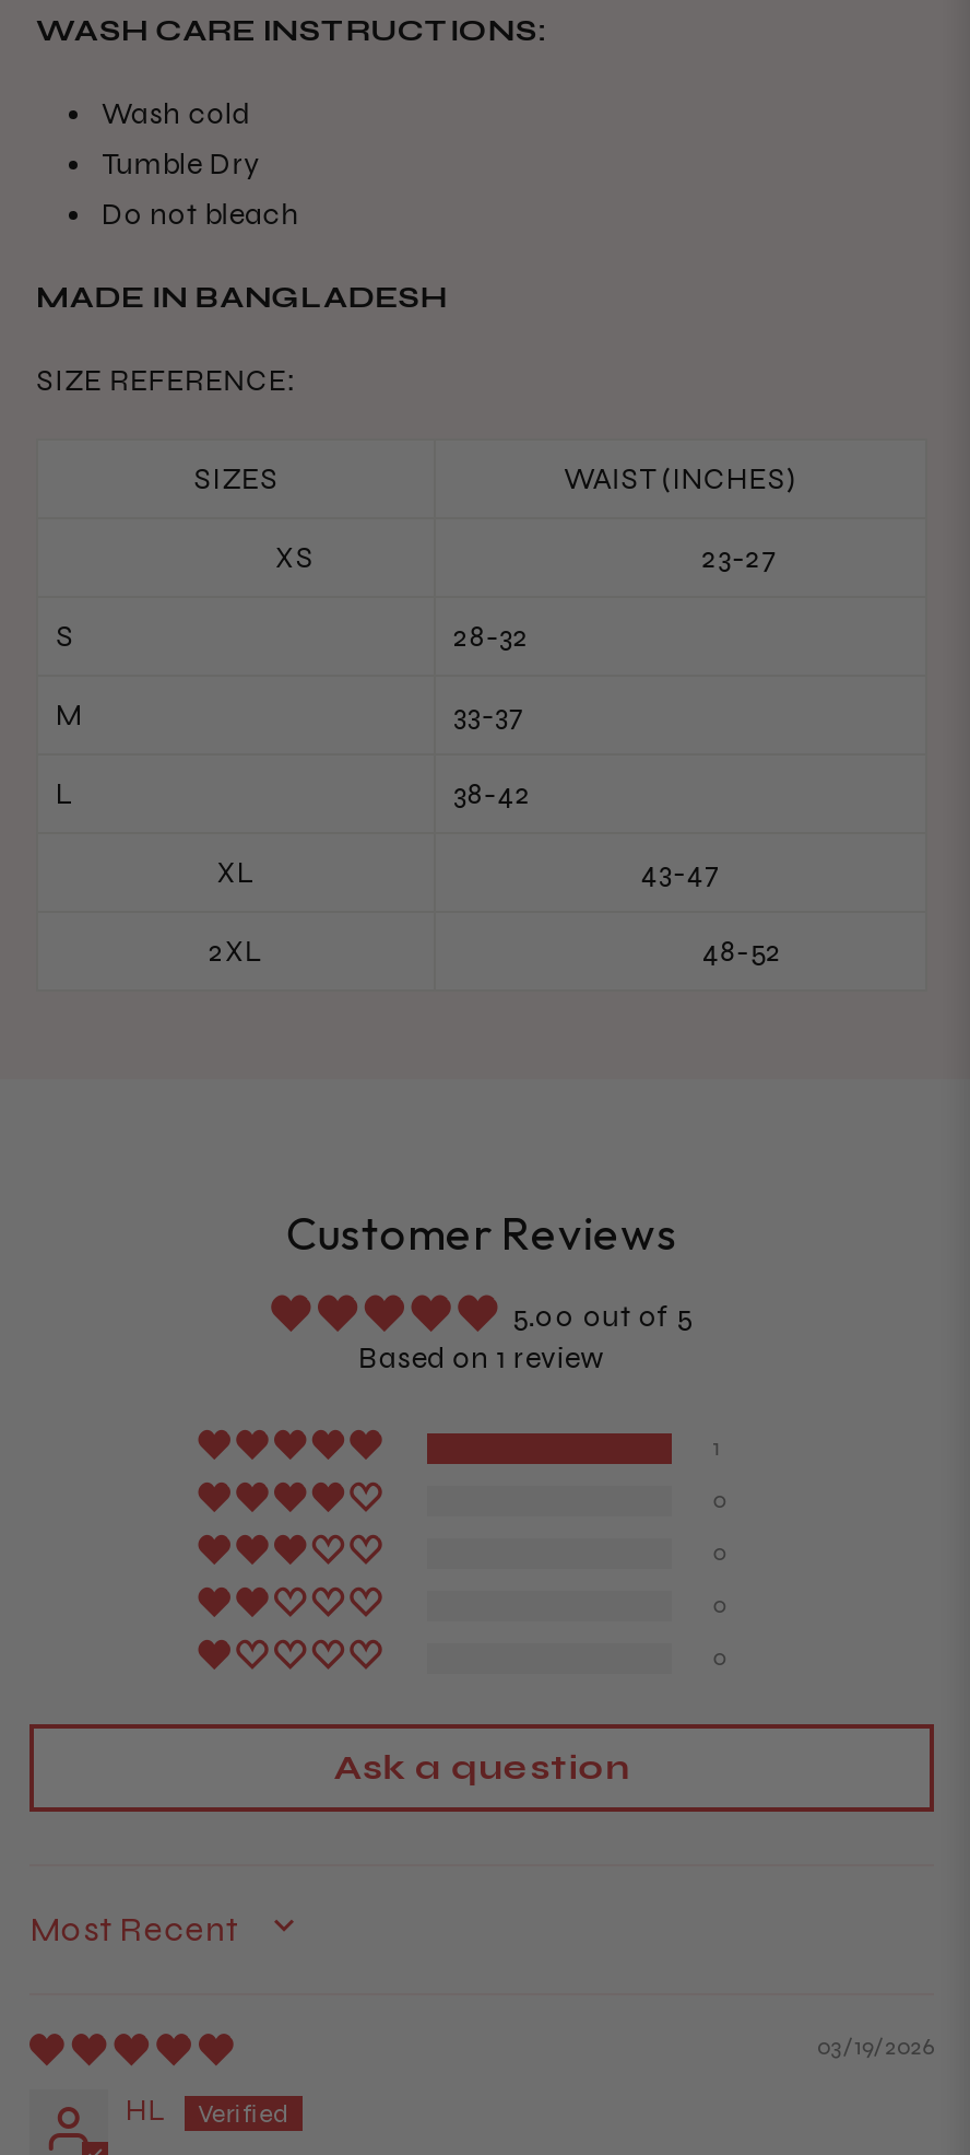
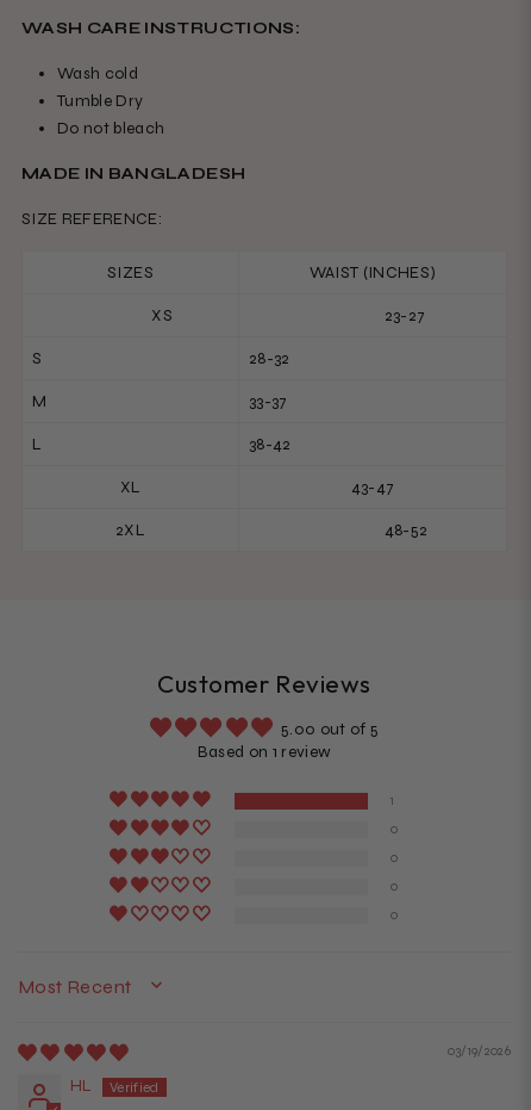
- Ask a question
